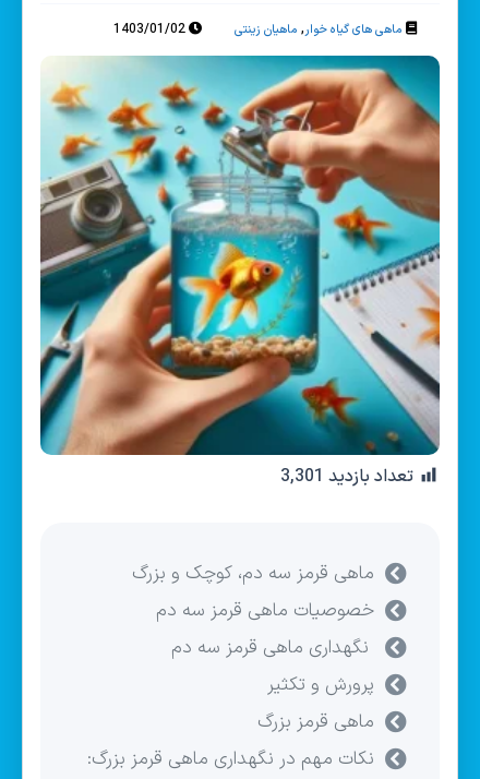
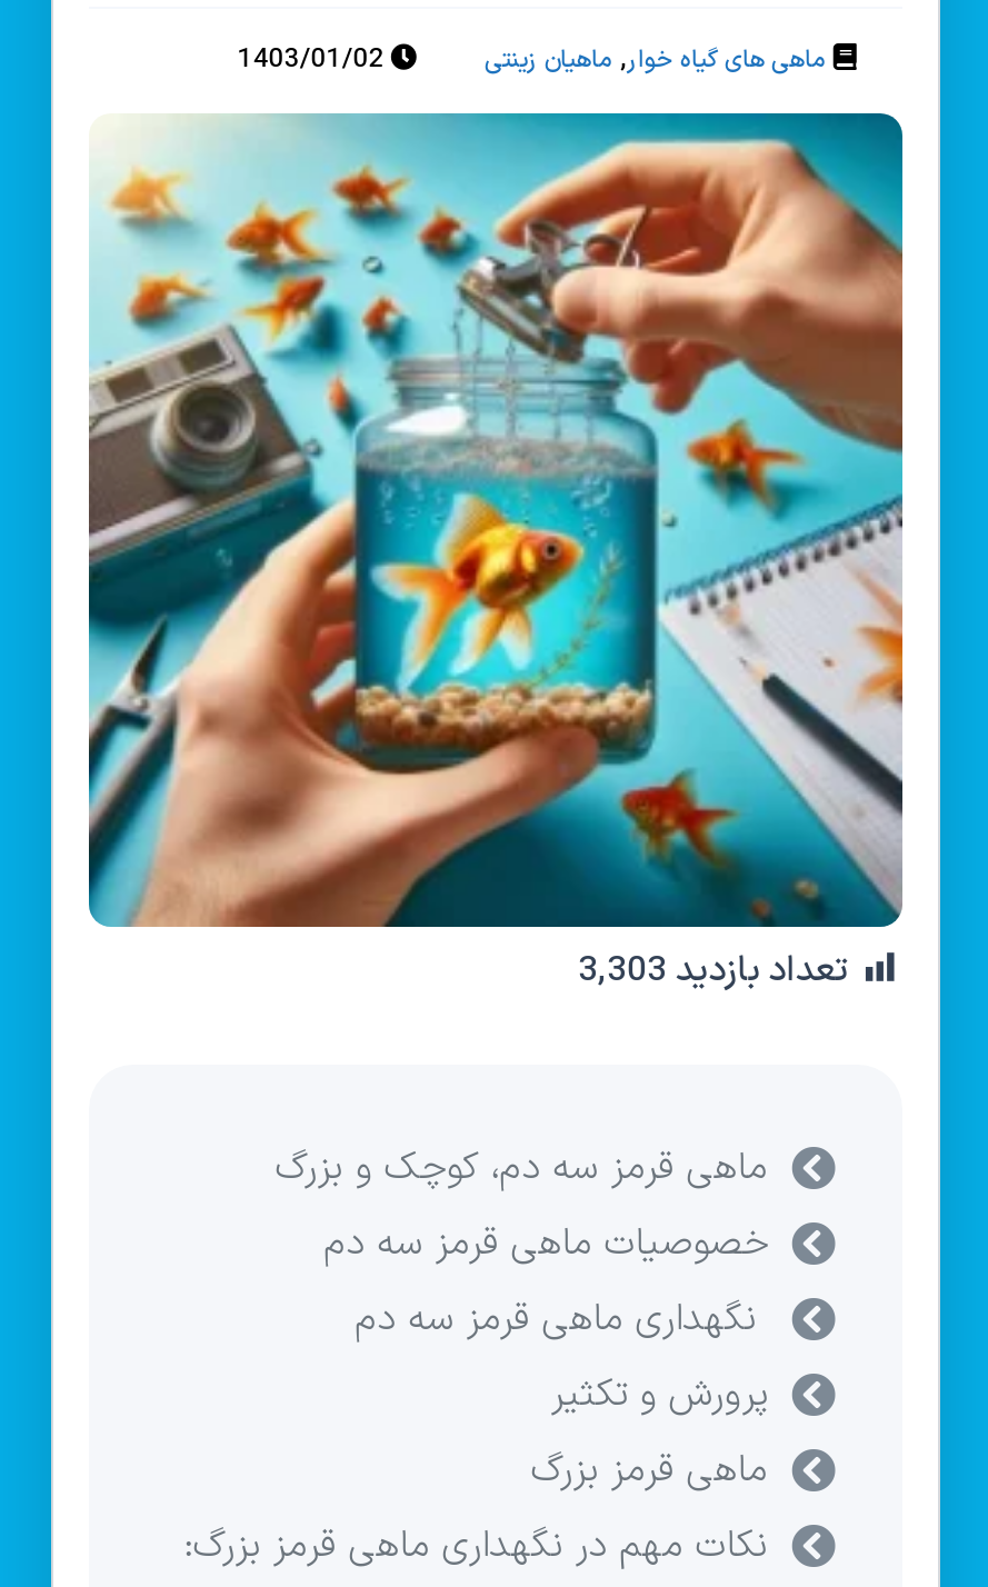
- تعداد بازدید 3,301
+ تعداد بازدید 3,303
